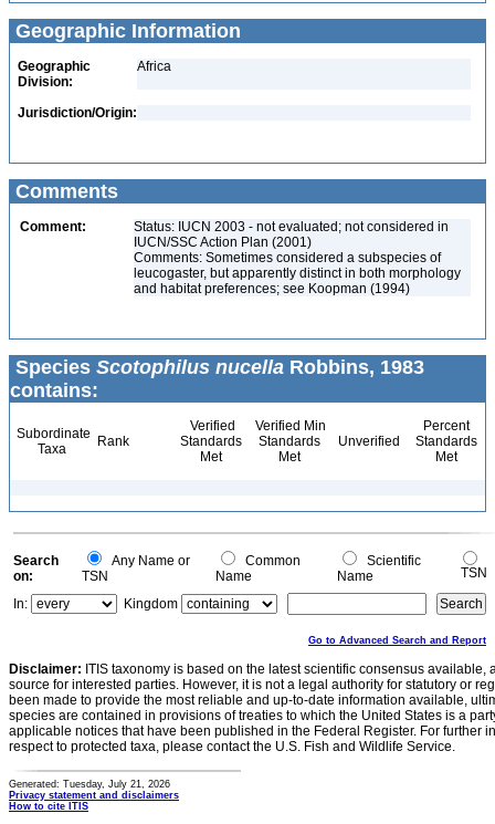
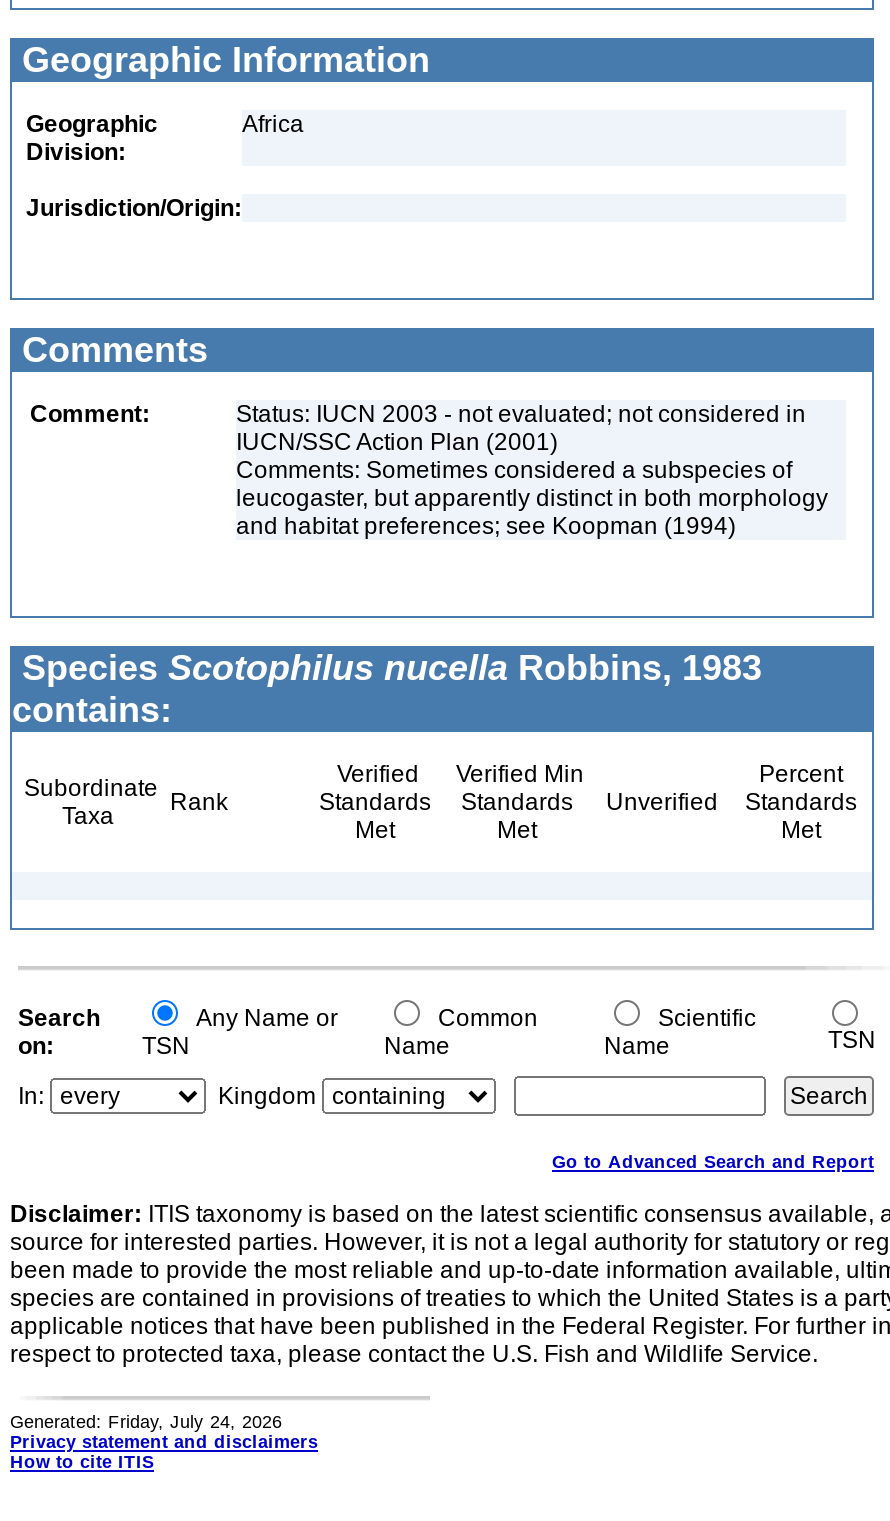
- Generated: Tuesday, July 21, 2026
+ Generated: Friday, July 24, 2026
